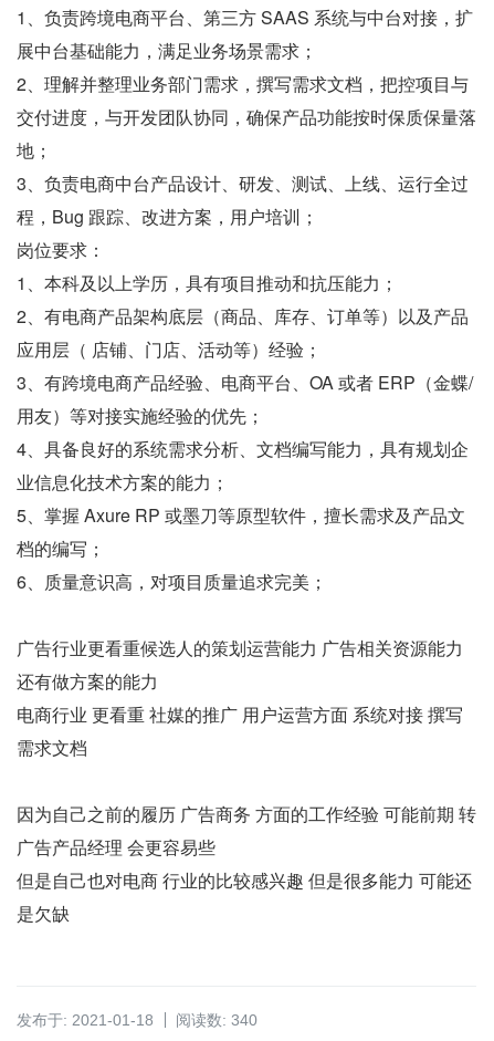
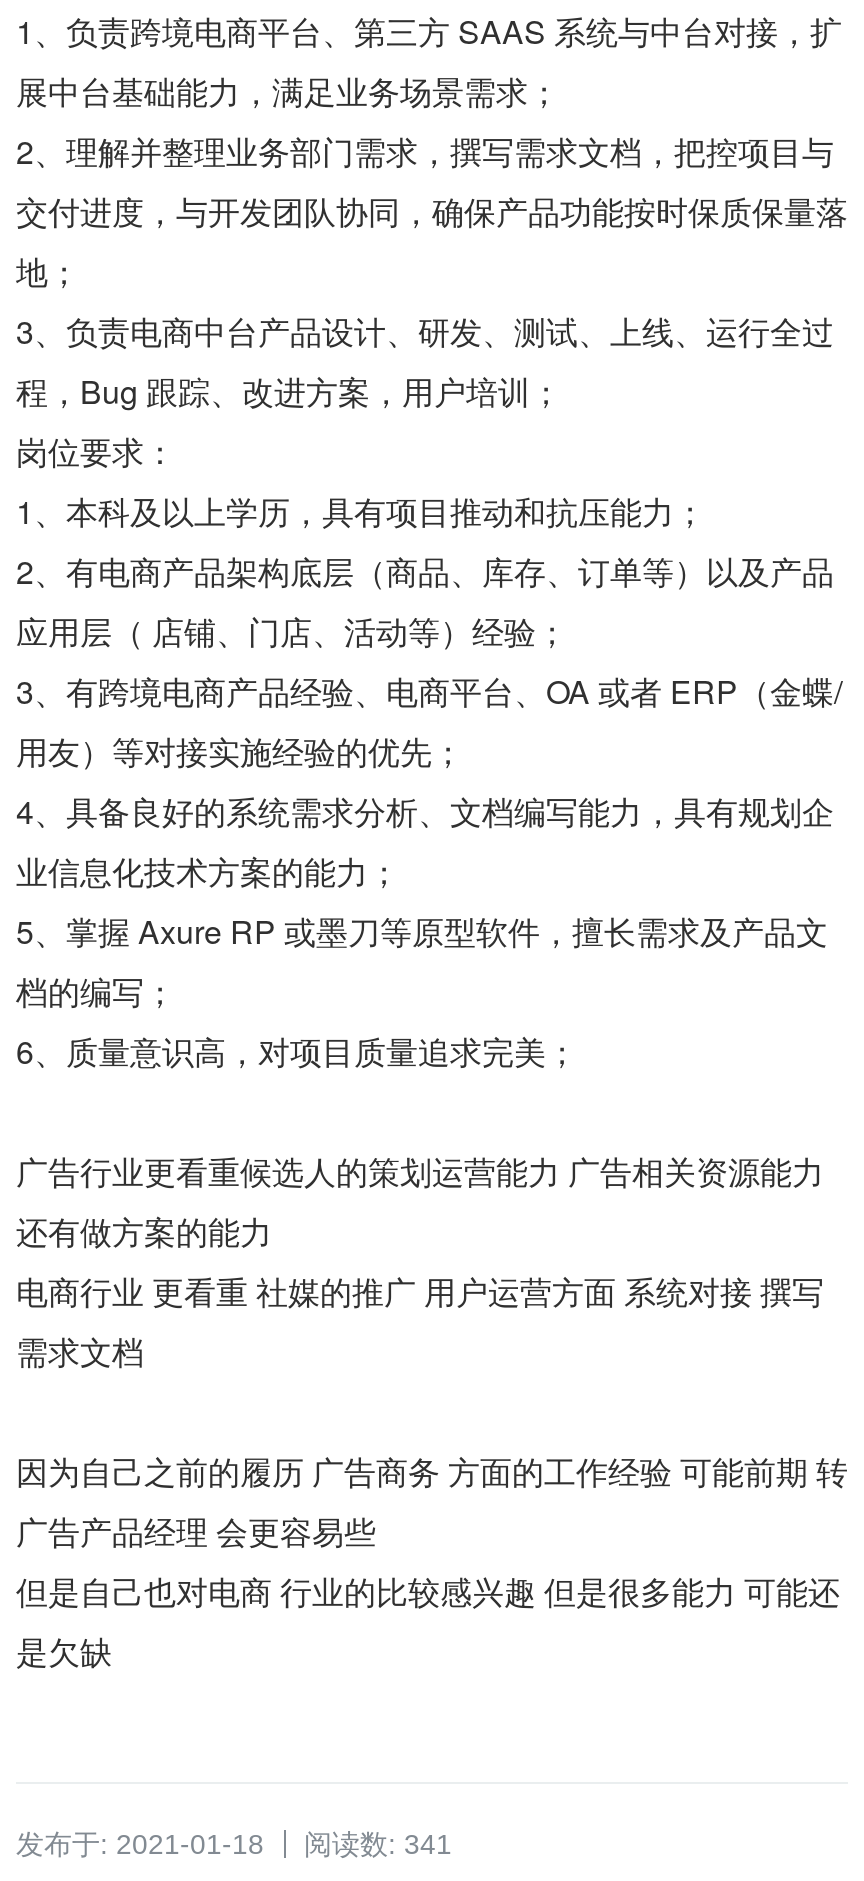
- 发布于: 2021-01-18 阅读数: 340
+ 发布于: 2021-01-18 阅读数: 341
